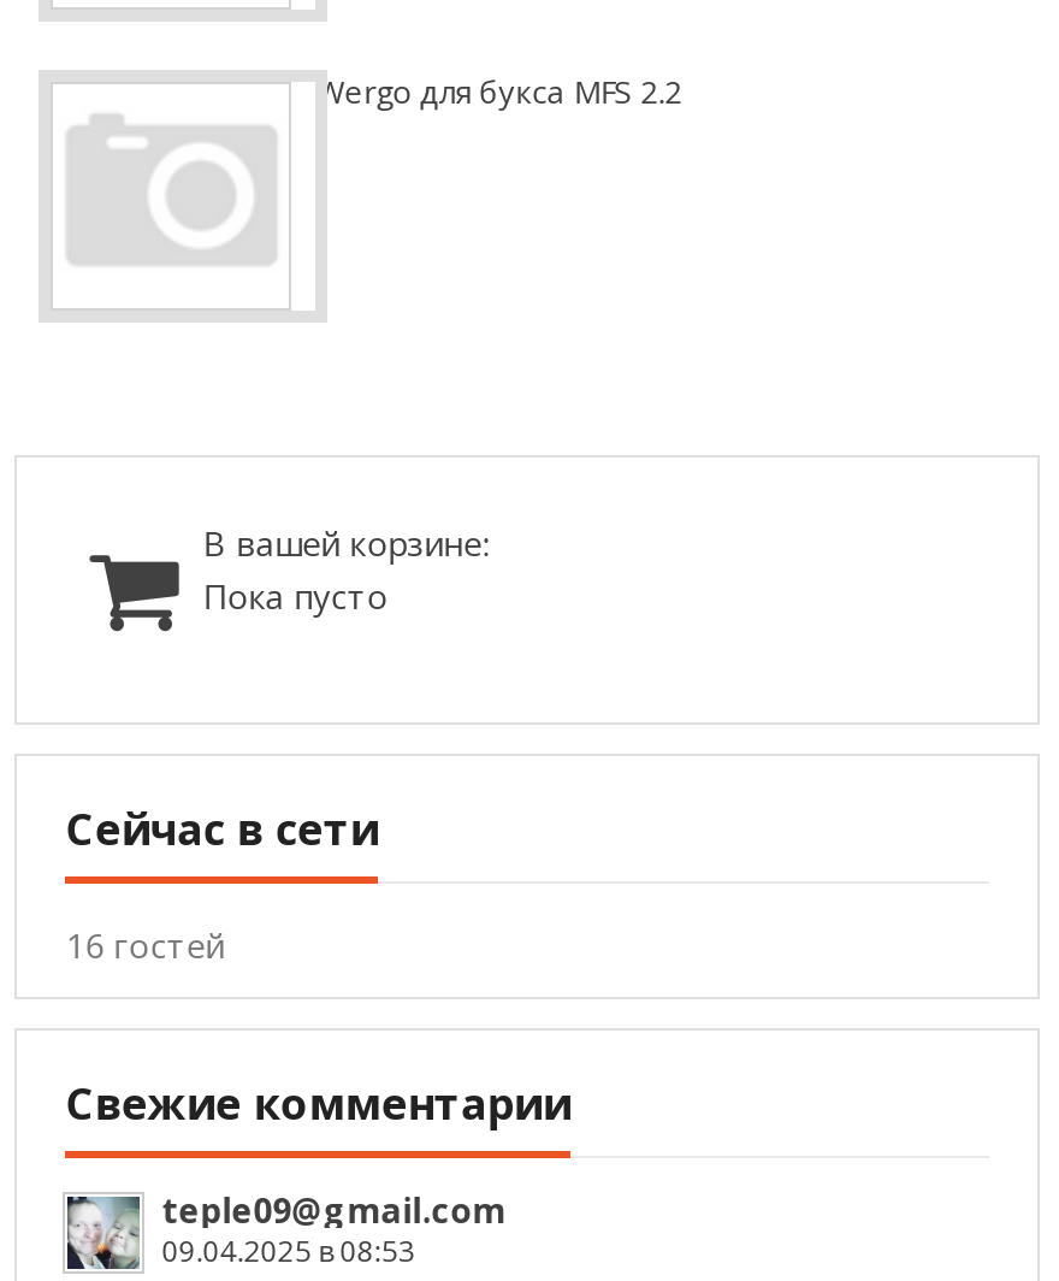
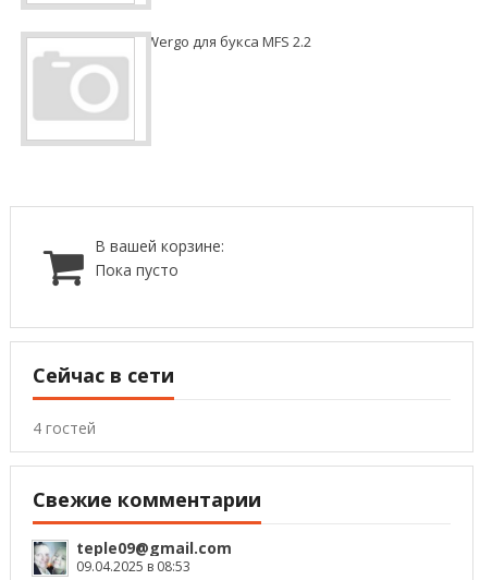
- 16 гостей
+ 4 гостей
